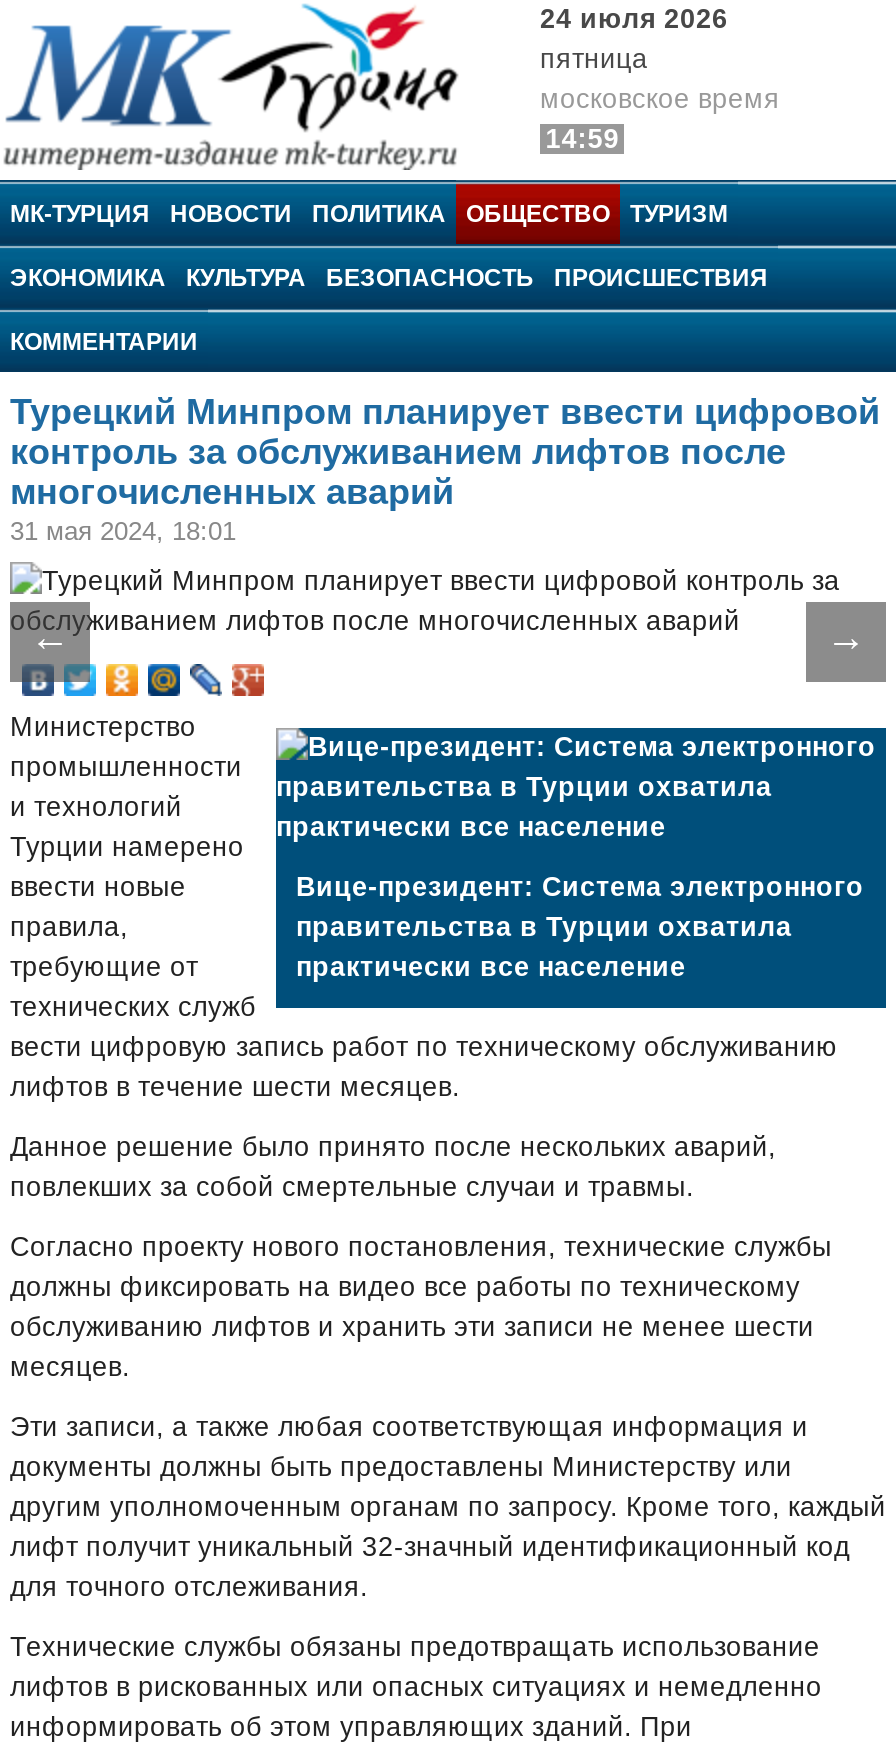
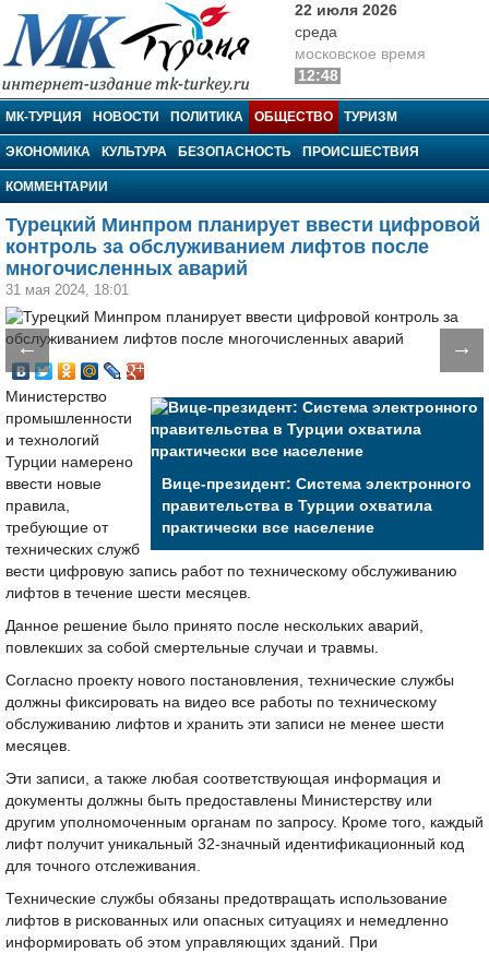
- 24 июля 2026
- пятница
+ 22 июля 2026
+ среда

- 14:59
+ 12:48
